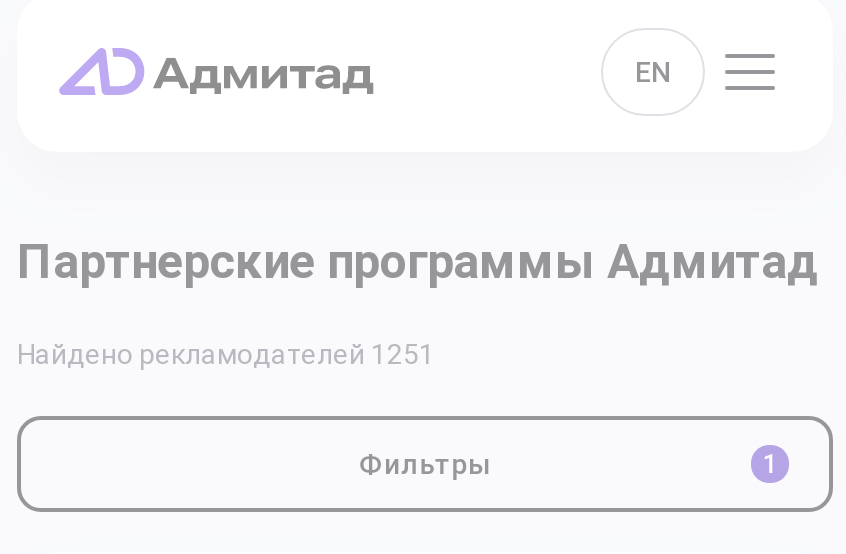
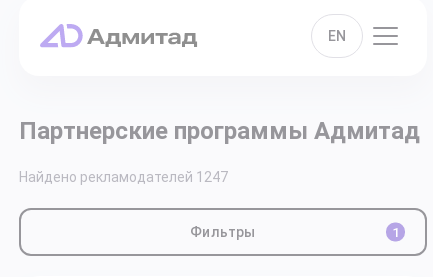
- Найдено рекламодателей 1251
+ Найдено рекламодателей 1247
